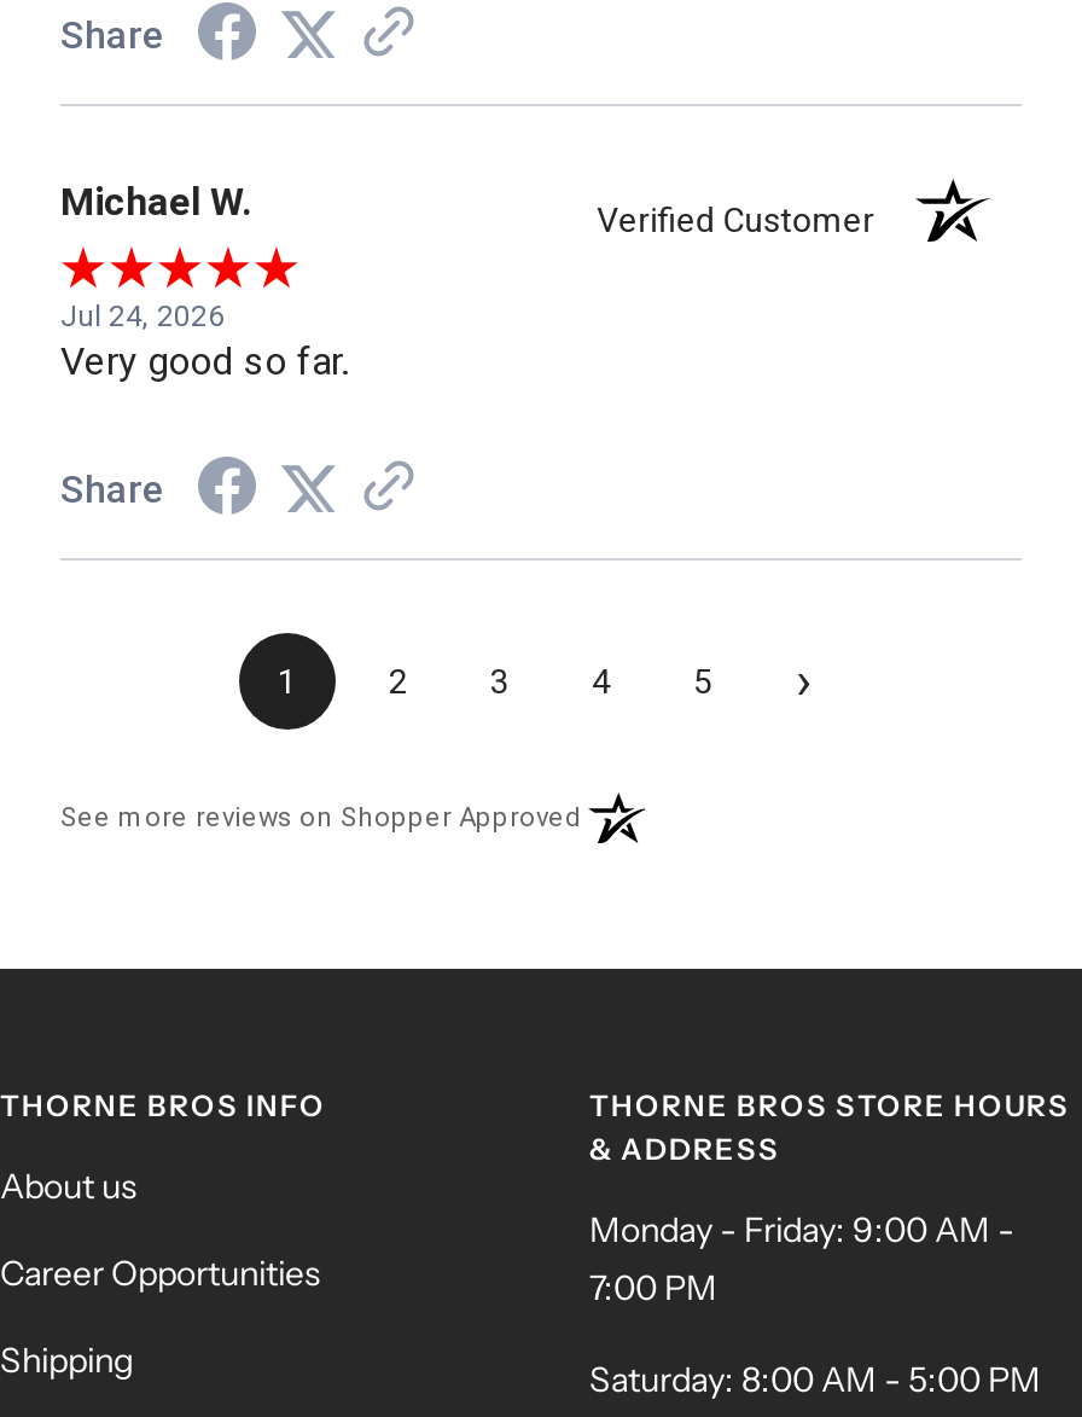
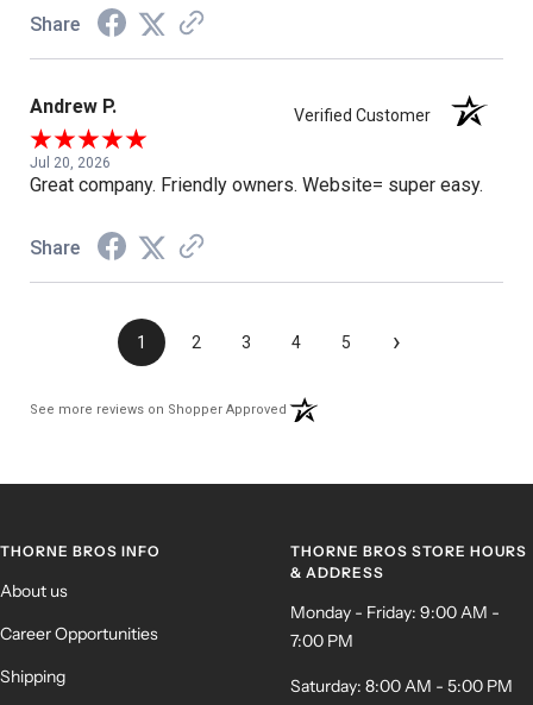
- Michael W.
+ Andrew P.

- Jul 24, 2026
- Very good so far.
+ Jul 20, 2026
+ Great company. Friendly owners. Website= super easy.
